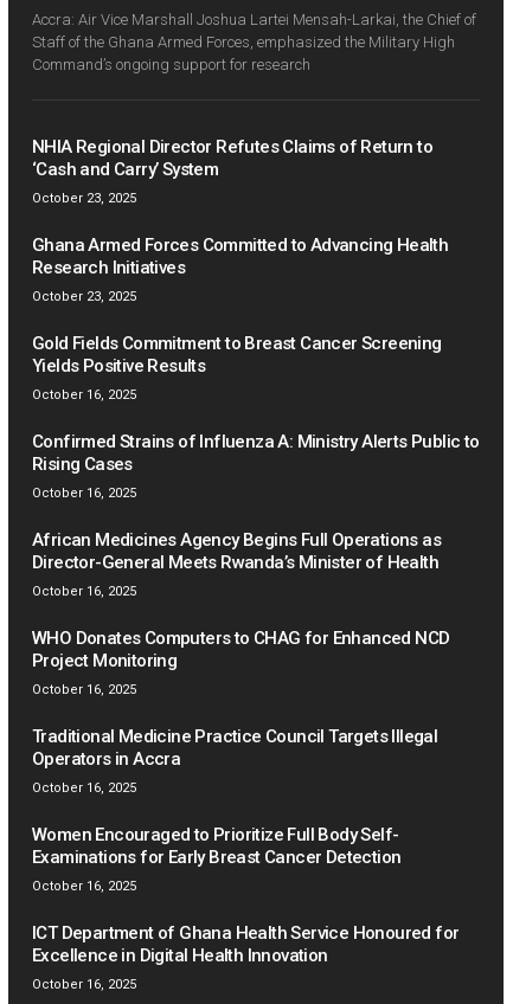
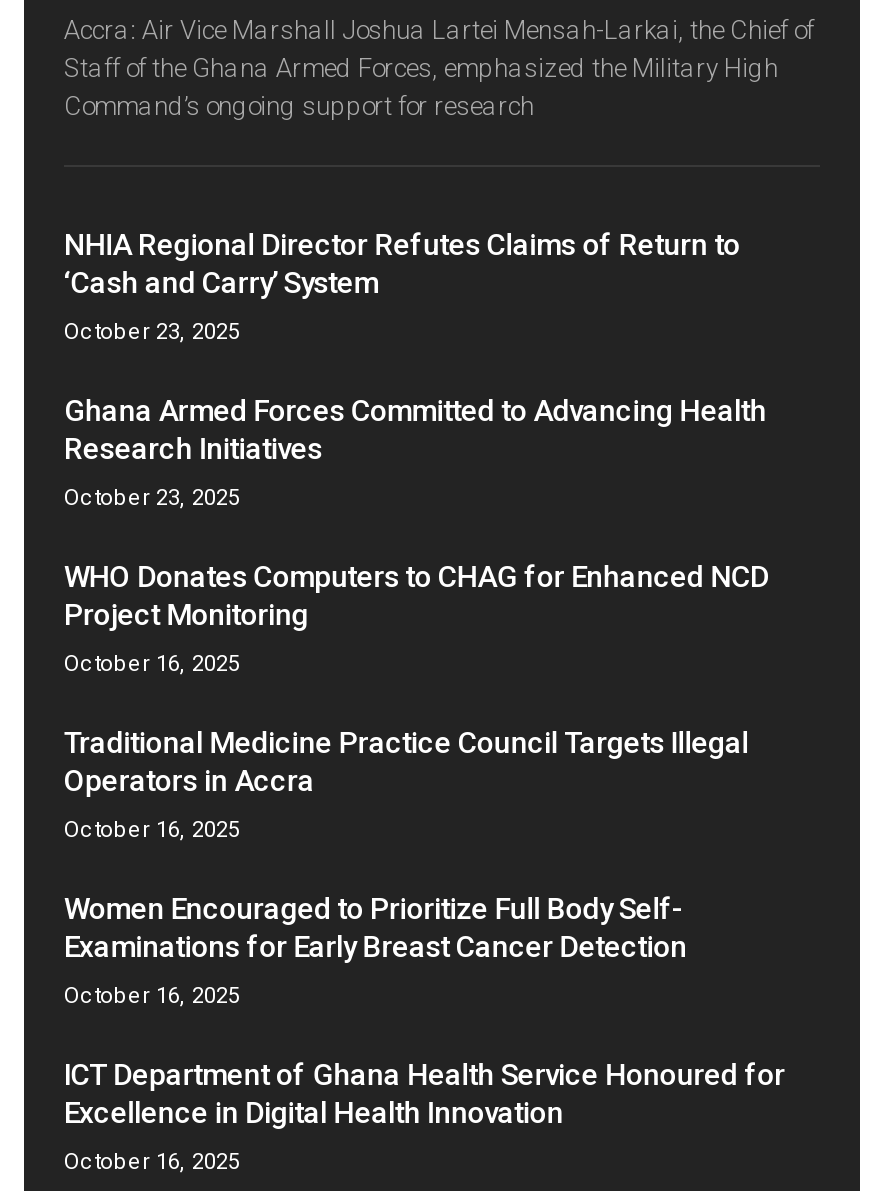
- Gold Fields Commitment to Breast Cancer Screening
- Yields Positive Results
- October 16, 2025
- Confirmed Strains of Influenza A: Ministry Alerts Public to
- Rising Cases
- October 16, 2025
- African Medicines Agency Begins Full Operations as
- Director-General Meets Rwanda’s Minister of Health
- October 16, 2025
